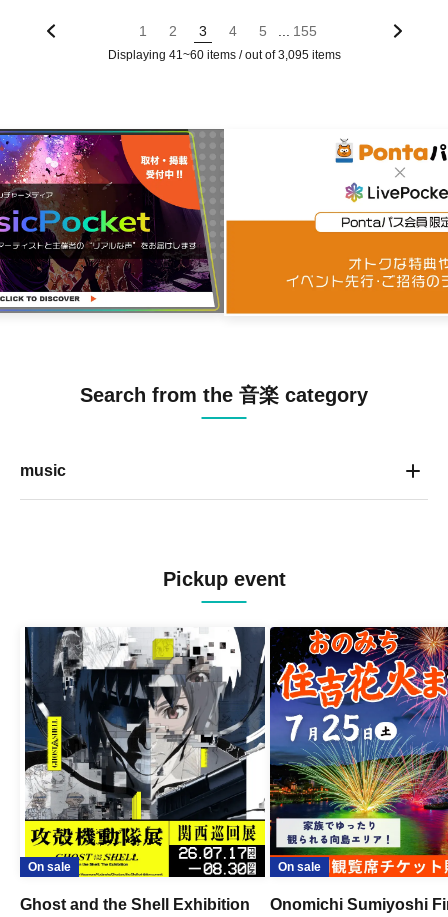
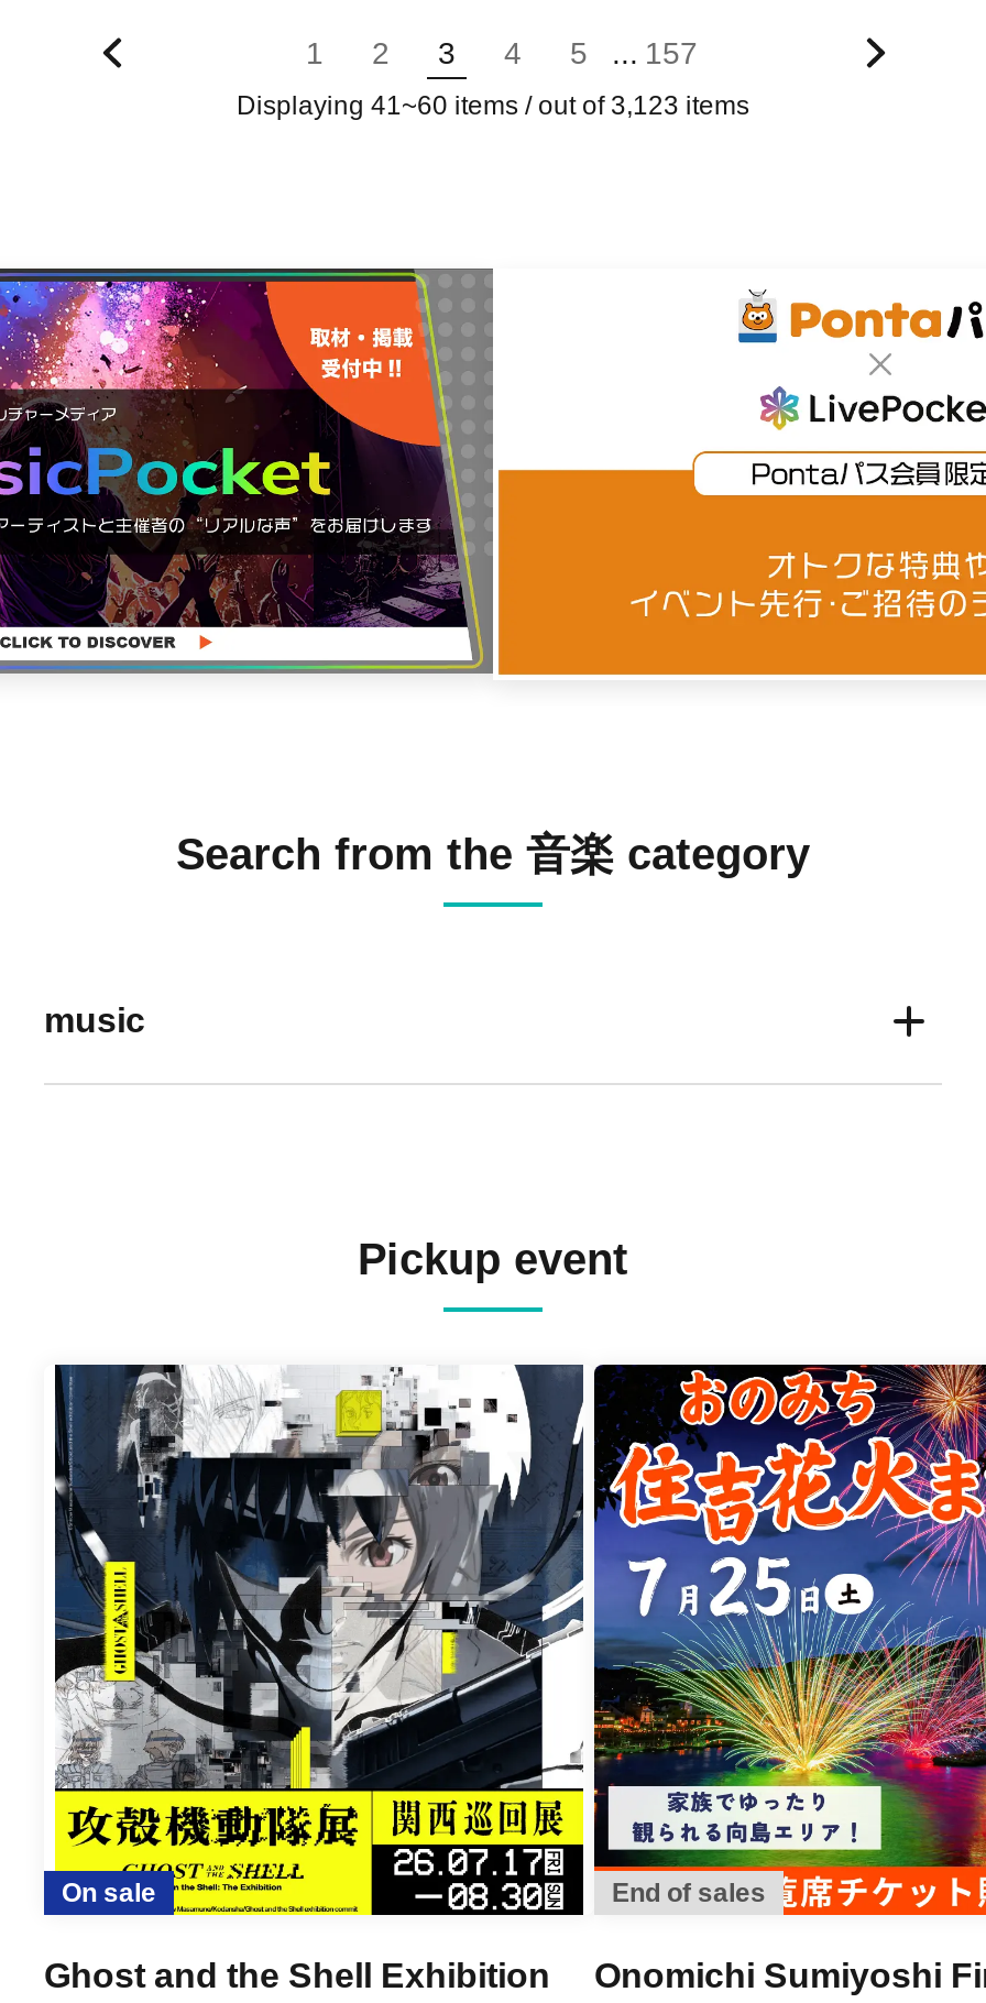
- 1 2 3 4 5 ... 155
+ 1 2 3 4 5 ... 157

- Displaying 41~60 items / out of 3,095 items
+ Displaying 41~60 items / out of 3,123 items

- On sale
+ End of sales
